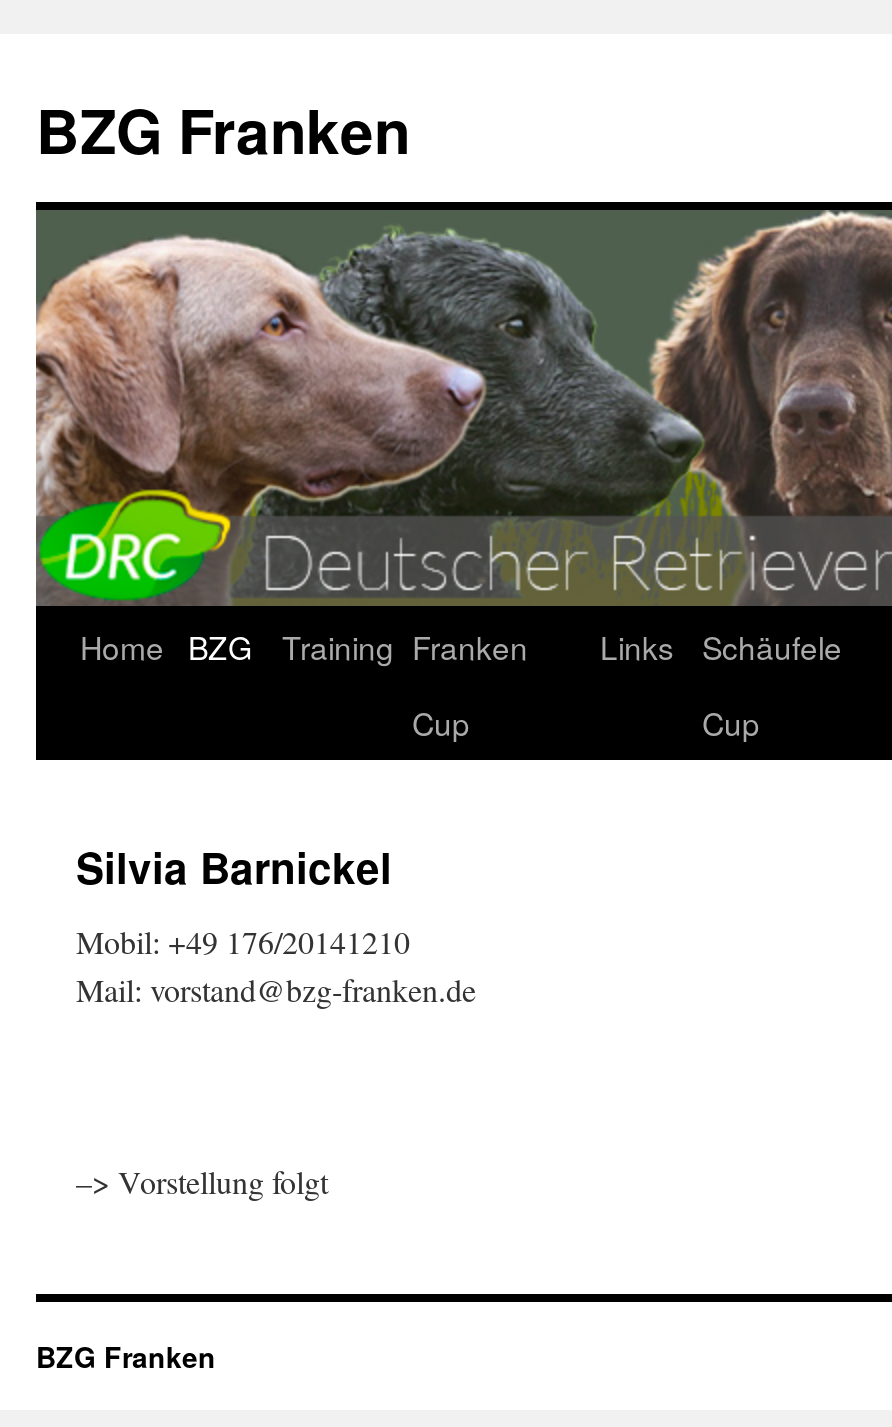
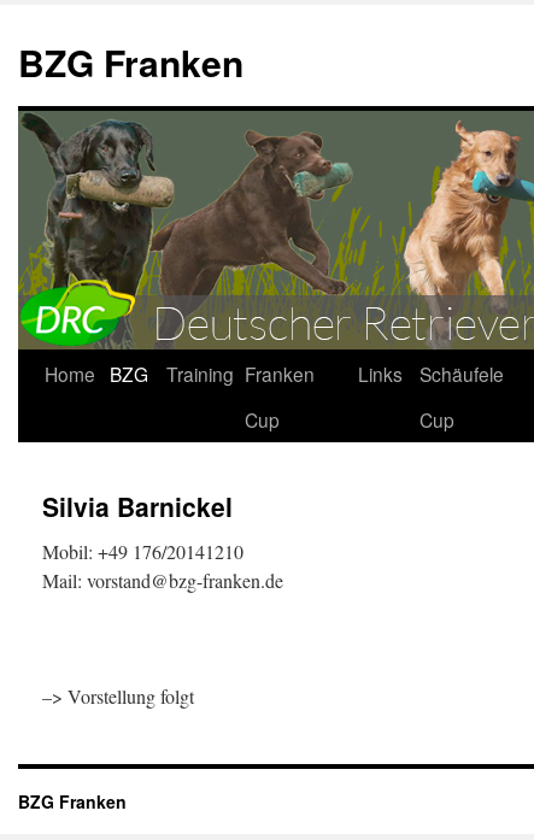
- [image]
+ [image]
